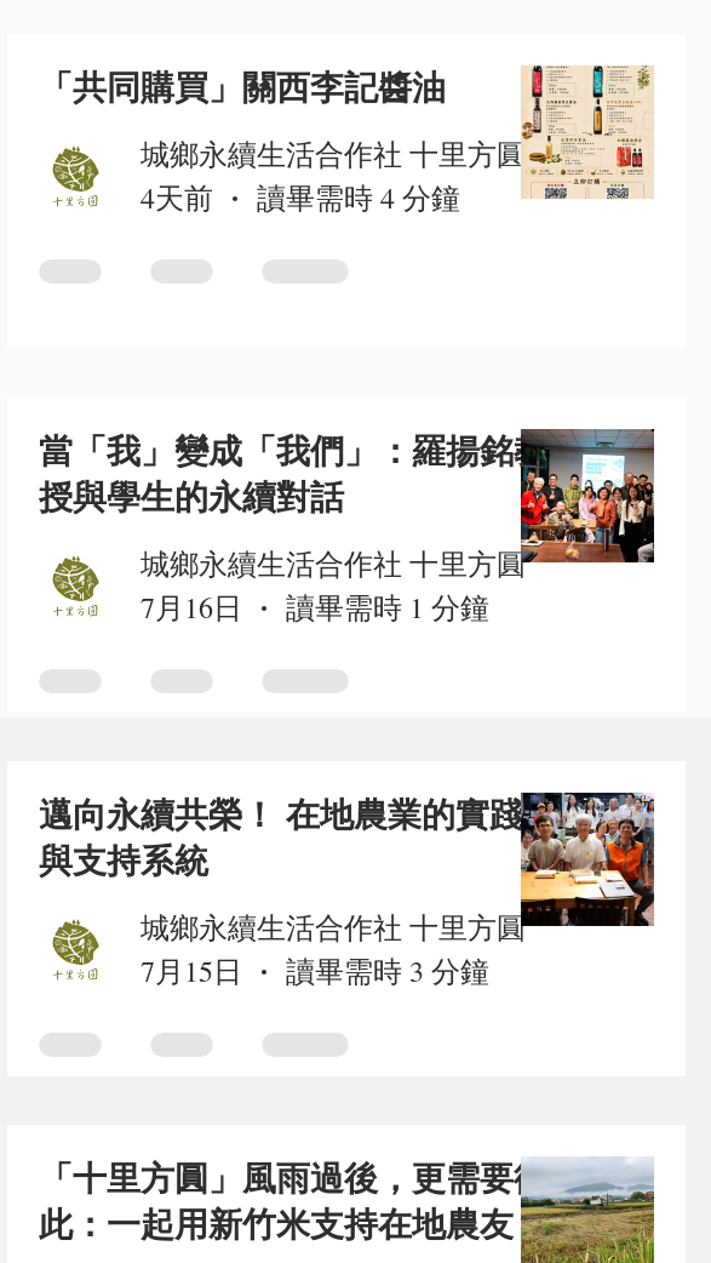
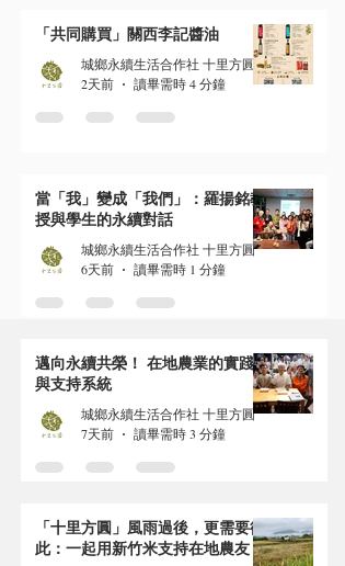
- 4天前 讀畢需時 4 分鐘
+ 2天前 讀畢需時 4 分鐘

- 7月16日 讀畢需時 1 分鐘
+ 6天前 讀畢需時 1 分鐘

- 7月15日 讀畢需時 3 分鐘
+ 7天前 讀畢需時 3 分鐘
